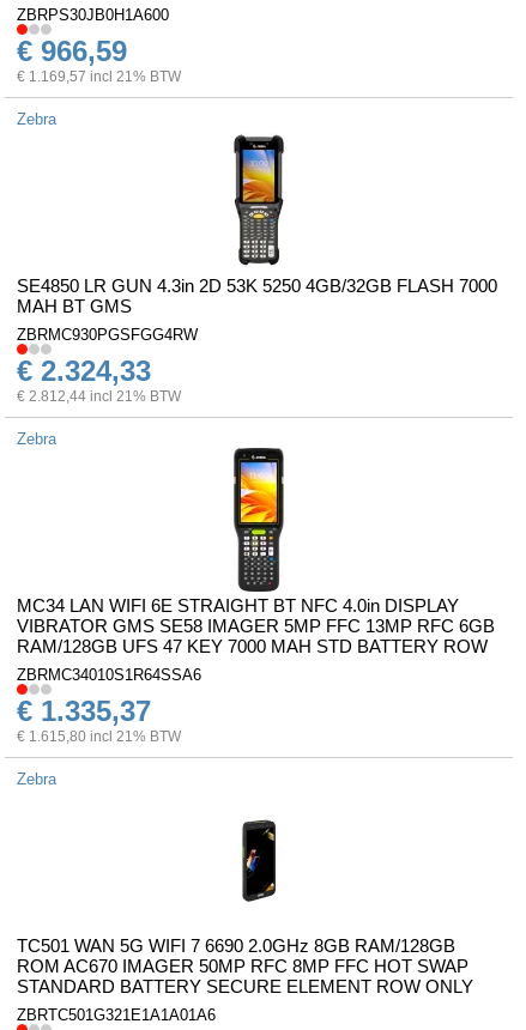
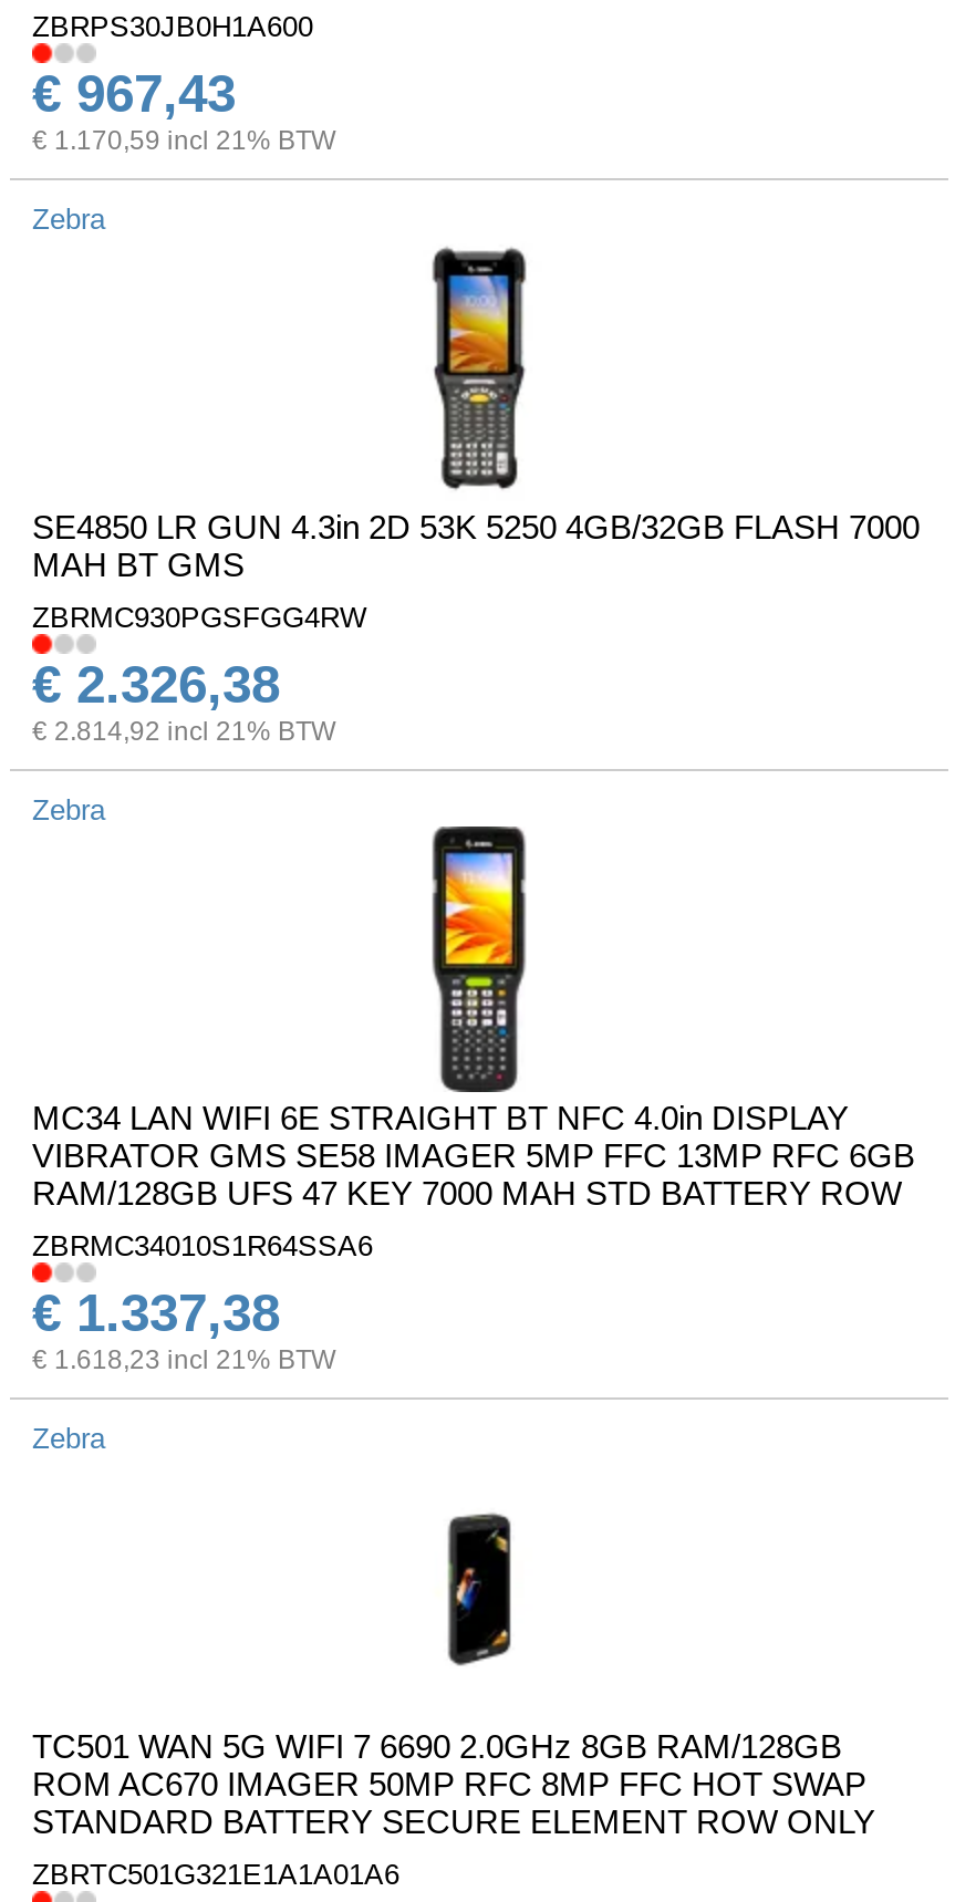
- € 966,59
+ € 967,43

- € 1.169,57 incl 21% BTW
+ € 1.170,59 incl 21% BTW

- € 2.324,33
+ € 2.326,38

- € 2.812,44 incl 21% BTW
+ € 2.814,92 incl 21% BTW

- € 1.335,37
+ € 1.337,38

- € 1.615,80 incl 21% BTW
+ € 1.618,23 incl 21% BTW
